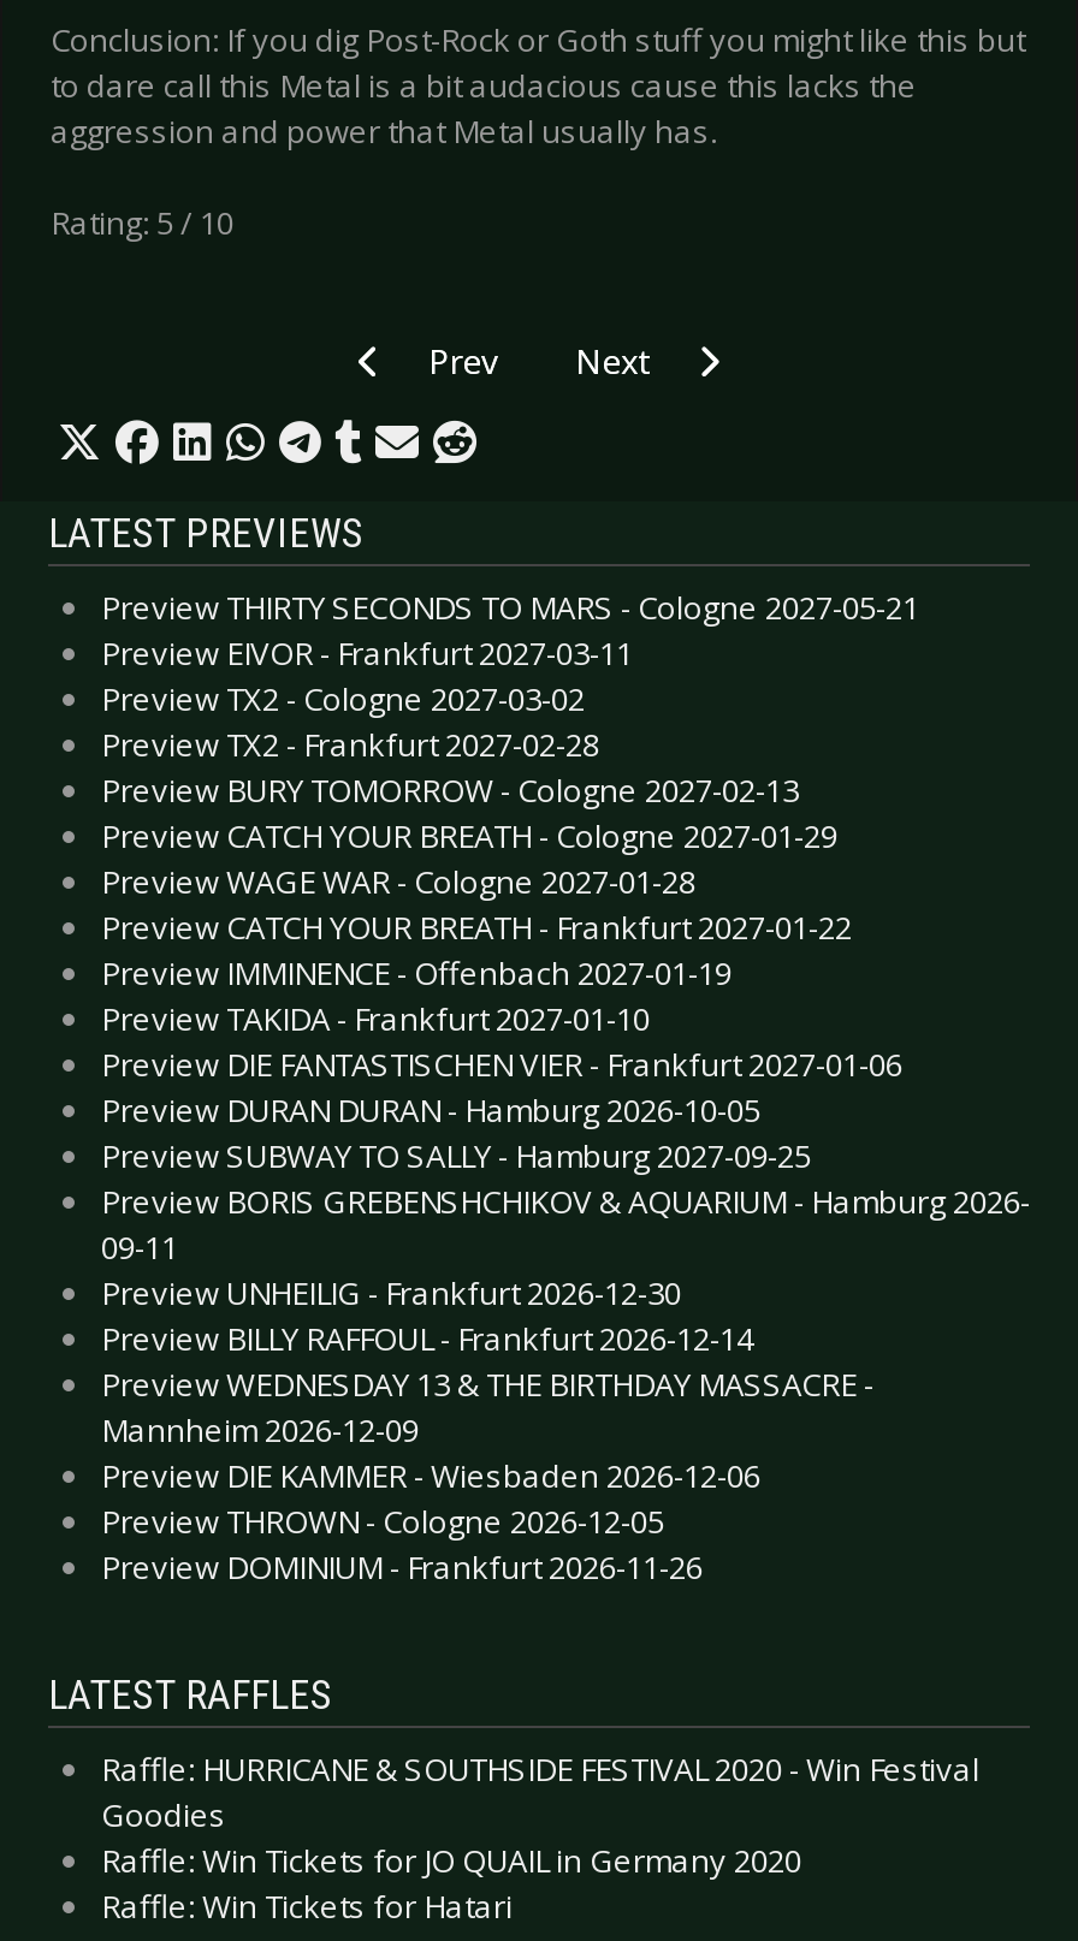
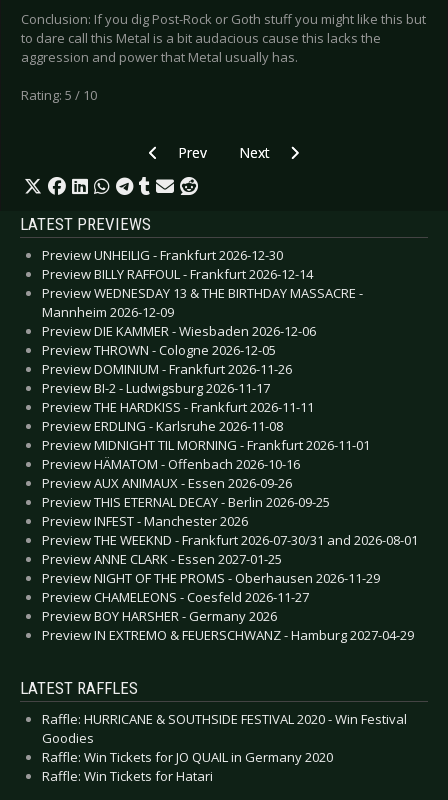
- Preview THIRTY SECONDS TO MARS - Cologne 2027-05-21
- Preview EIVOR - Frankfurt 2027-03-11
- Preview TX2 - Cologne 2027-03-02
- Preview TX2 - Frankfurt 2027-02-28
- Preview BURY TOMORROW - Cologne 2027-02-13
- Preview CATCH YOUR BREATH - Cologne 2027-01-29
- Preview WAGE WAR - Cologne 2027-01-28
- Preview CATCH YOUR BREATH - Frankfurt 2027-01-22
- Preview IMMINENCE - Offenbach 2027-01-19
- Preview TAKIDA - Frankfurt 2027-01-10
- Preview DIE FANTASTISCHEN VIER - Frankfurt 2027-01-06
- Preview DURAN DURAN - Hamburg 2026-10-05
- Preview SUBWAY TO SALLY - Hamburg 2027-09-25
- Preview BORIS GREBENSHCHIKOV & AQUARIUM - Hamburg 2026-
- 09-11

moved up: Preview UNHEILIG - Frankfurt 2026-12-30 | Preview BILLY RAFFOUL - Frankfurt 2026-12-14 | Preview WEDNESDAY 13 & THE BIRTHDAY MASSACRE - | Mannheim 2026-12-09 | Preview DIE KAMMER - Wiesbaden 2026-12-06 | Preview THROWN - Cologne 2026-12-05 | Preview DOMINIUM - Frankfurt 2026-11-26

+ Preview BI-2 - Ludwigsburg 2026-11-17
+ Preview THE HARDKISS - Frankfurt 2026-11-11
+ Preview ERDLING - Karlsruhe 2026-11-08
+ Preview MIDNIGHT TIL MORNING - Frankfurt 2026-11-01
+ Preview HÄMATOM - Offenbach 2026-10-16
+ Preview AUX ANIMAUX - Essen 2026-09-26
+ Preview THIS ETERNAL DECAY - Berlin 2026-09-25
+ Preview INFEST - Manchester 2026
+ Preview THE WEEKND - Frankfurt 2026-07-30/31 and 2026-08-01
+ Preview ANNE CLARK - Essen 2027-01-25
+ Preview NIGHT OF THE PROMS - Oberhausen 2026-11-29
+ Preview CHAMELEONS - Coesfeld 2026-11-27
+ Preview BOY HARSHER - Germany 2026
+ Preview IN EXTREMO & FEUERSCHWANZ - Hamburg 2027-04-29
